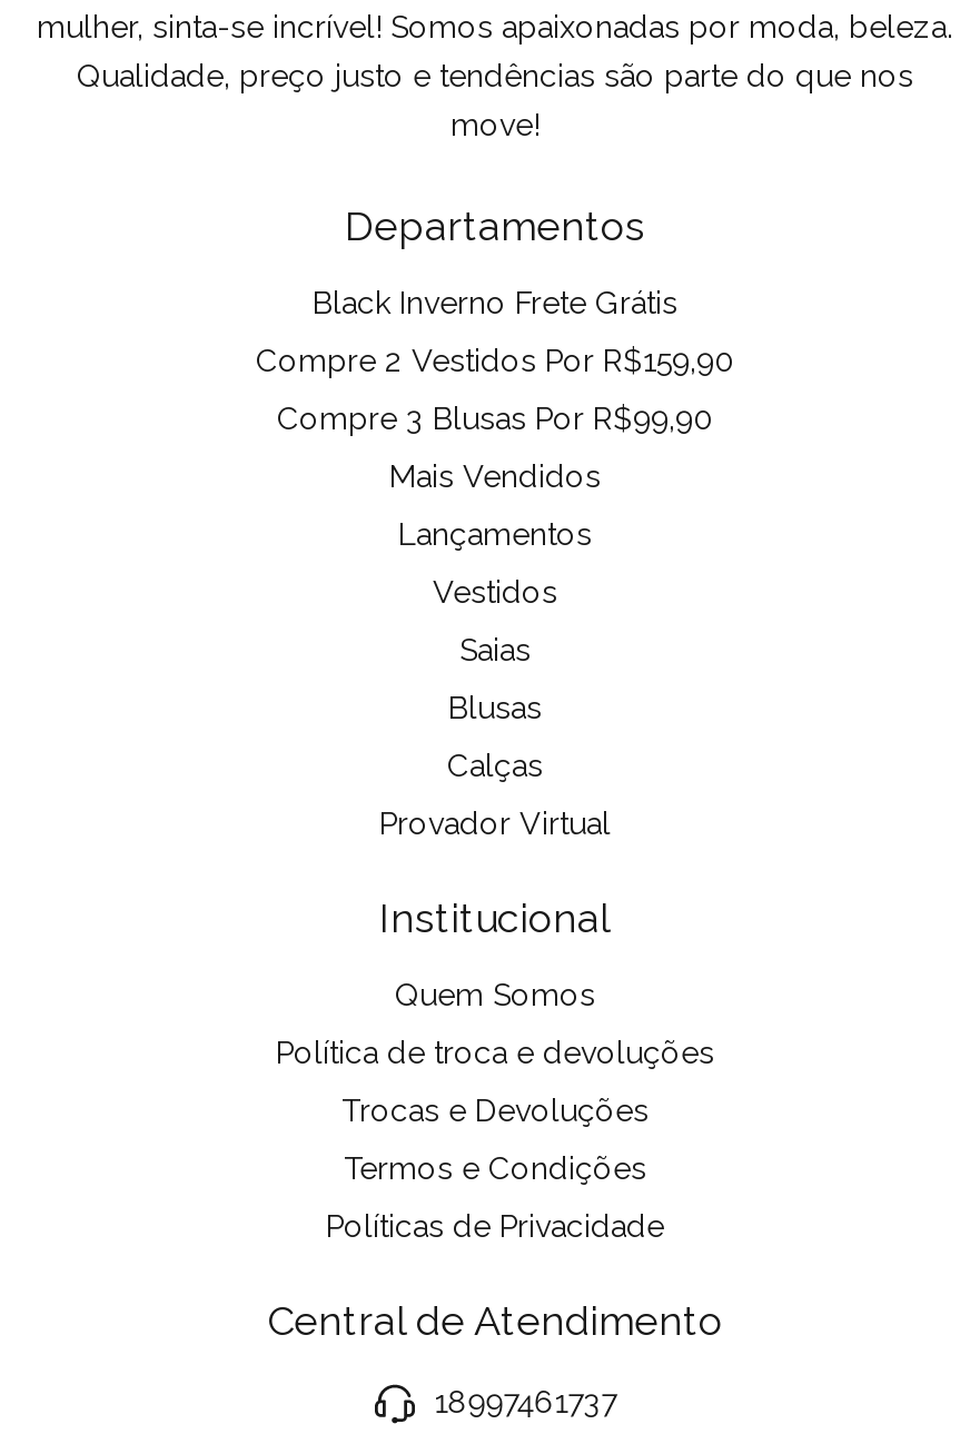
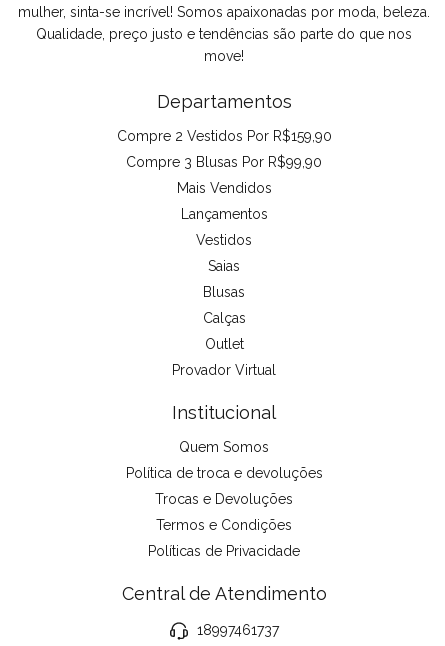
- Black Inverno Frete Grátis

moved up: Compre 2 Vestidos Por R$159,90 | Compre 3 Blusas Por R$99,90 | Mais Vendidos | Lançamentos | Vestidos | Saias | Blusas | Calças

+ Outlet
